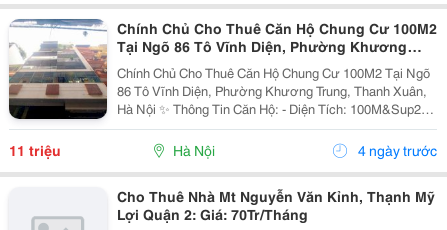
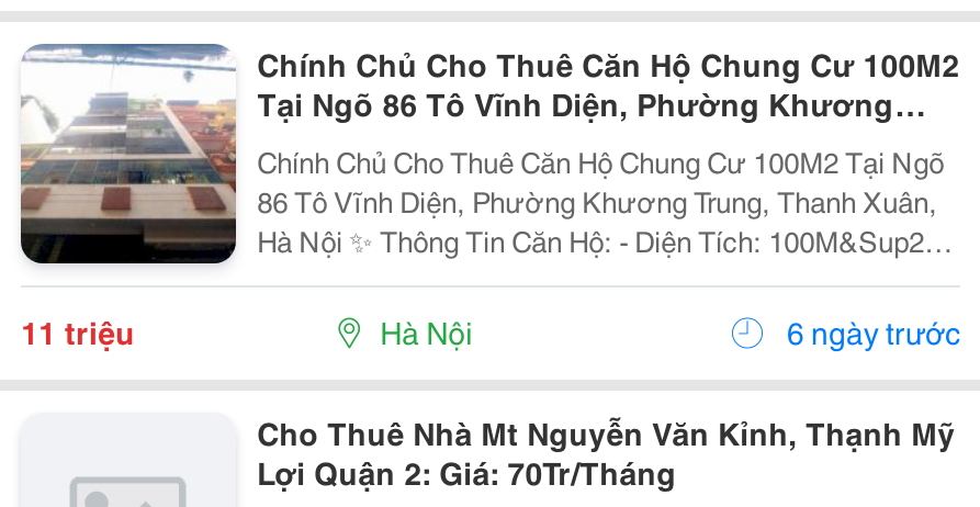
- 4 ngày trước
+ 6 ngày trước
